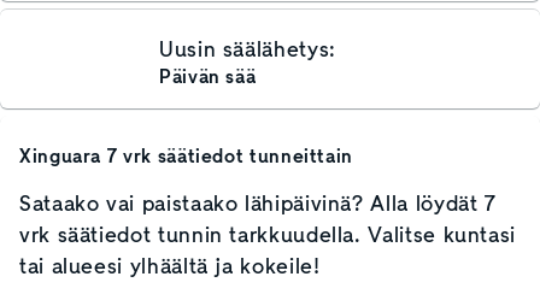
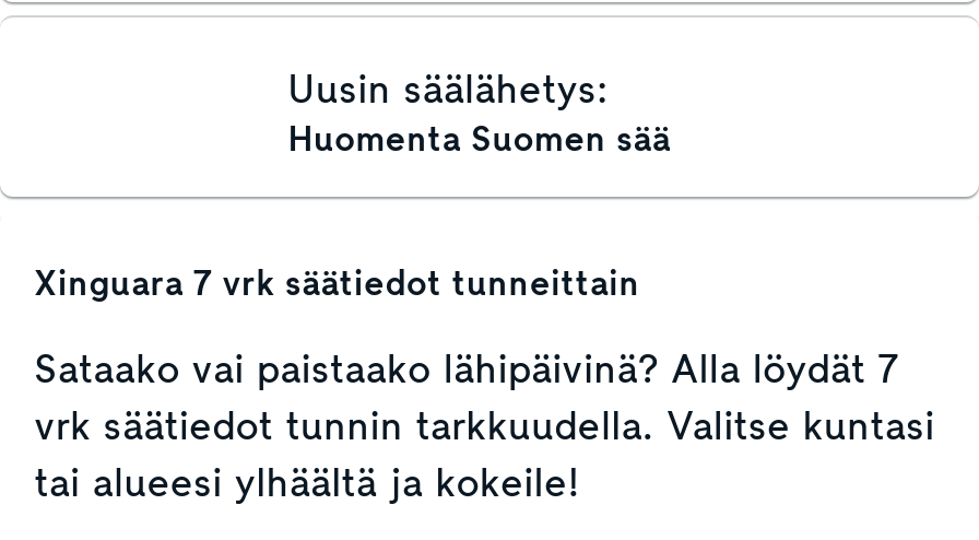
- Päivän sää
+ Huomenta Suomen sää
